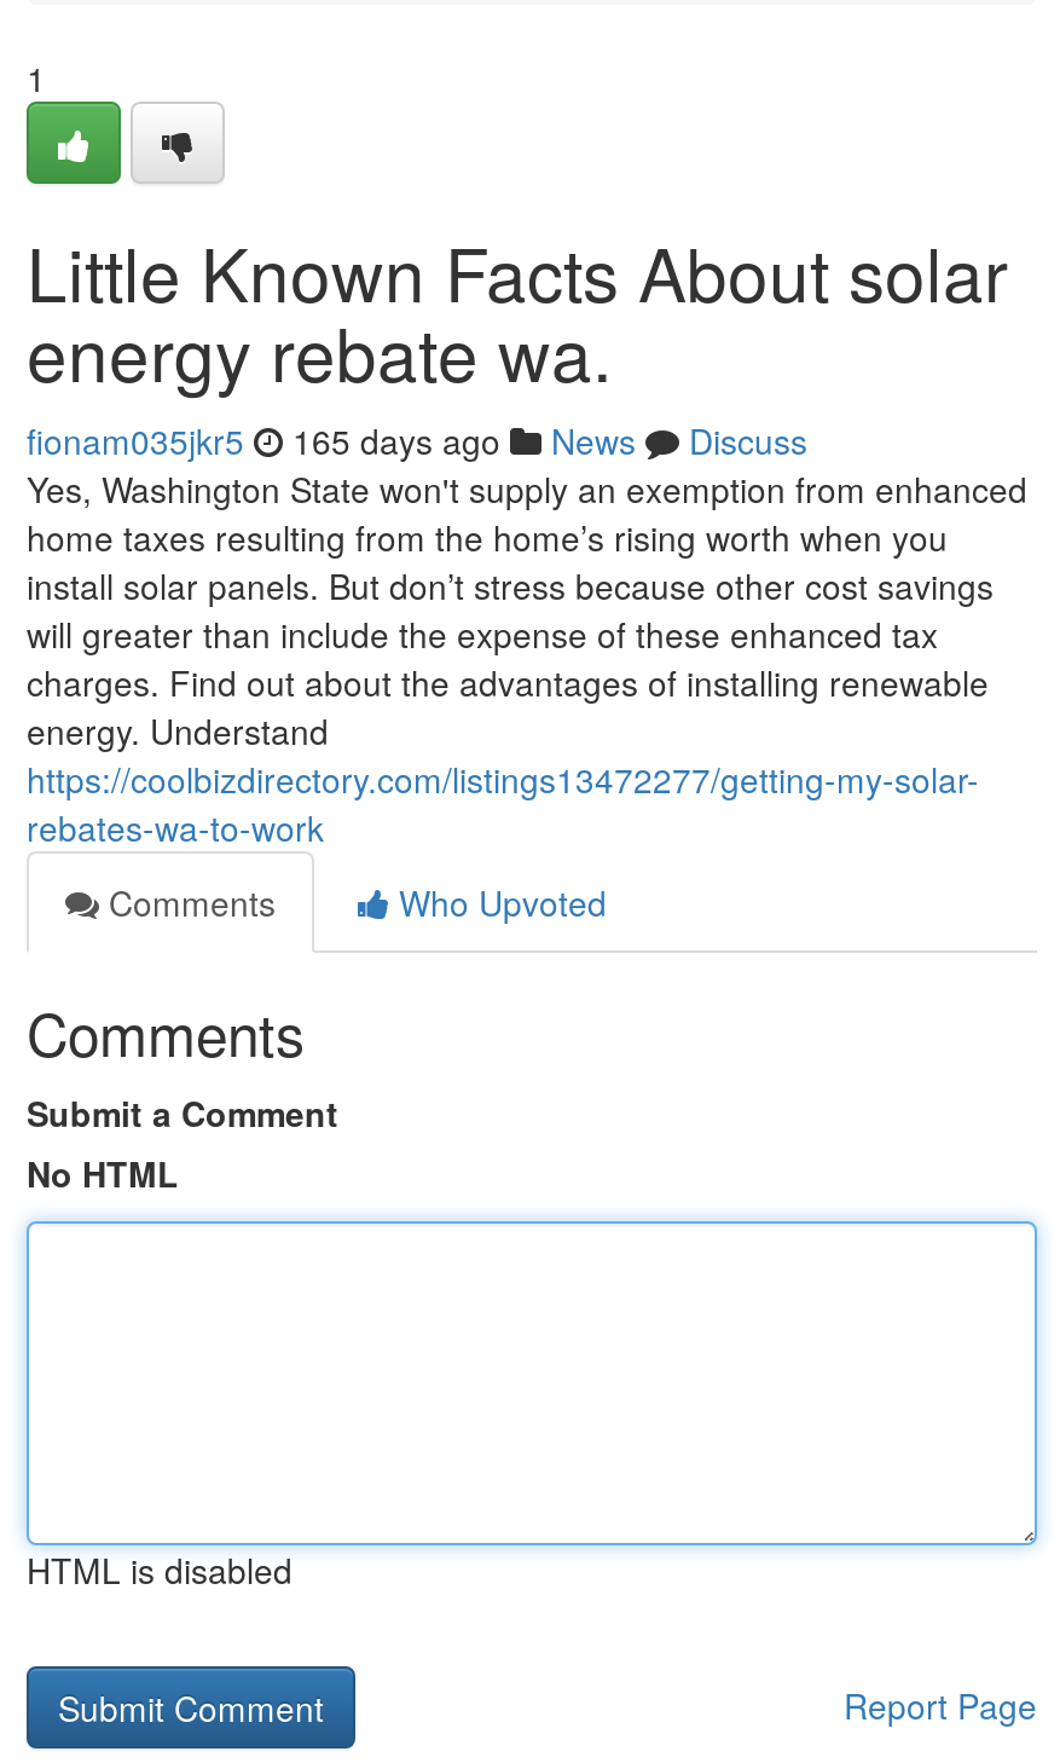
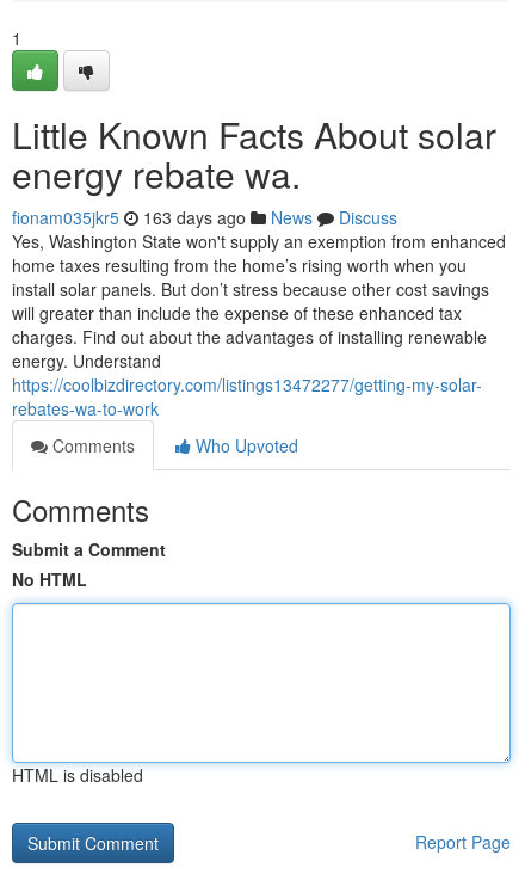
- fionam035jkr5 165 days ago News Discuss
+ fionam035jkr5 163 days ago News Discuss
